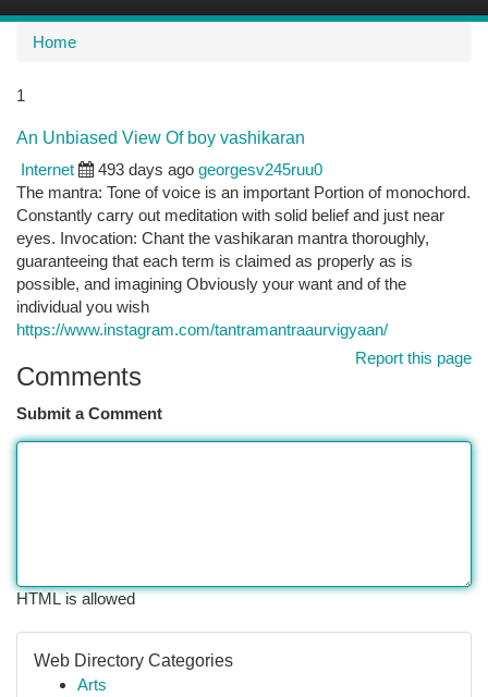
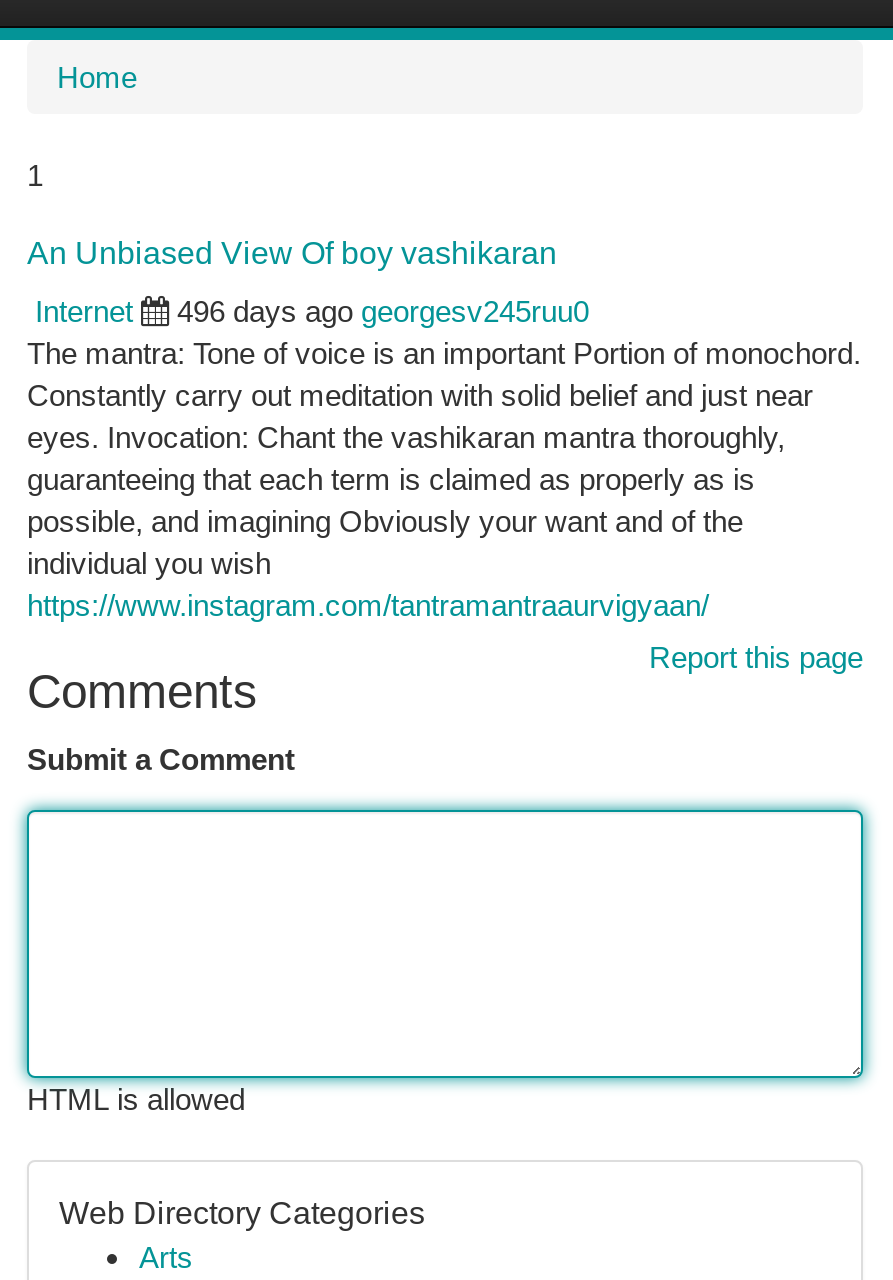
- 493 days ago georgesv245ruu0
+ 496 days ago georgesv245ruu0
